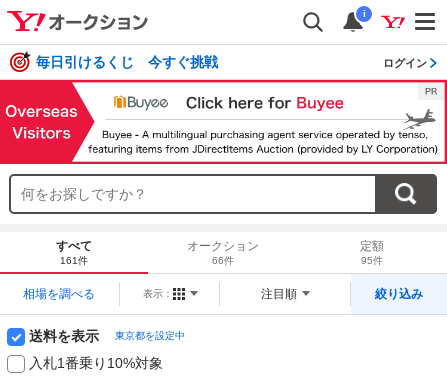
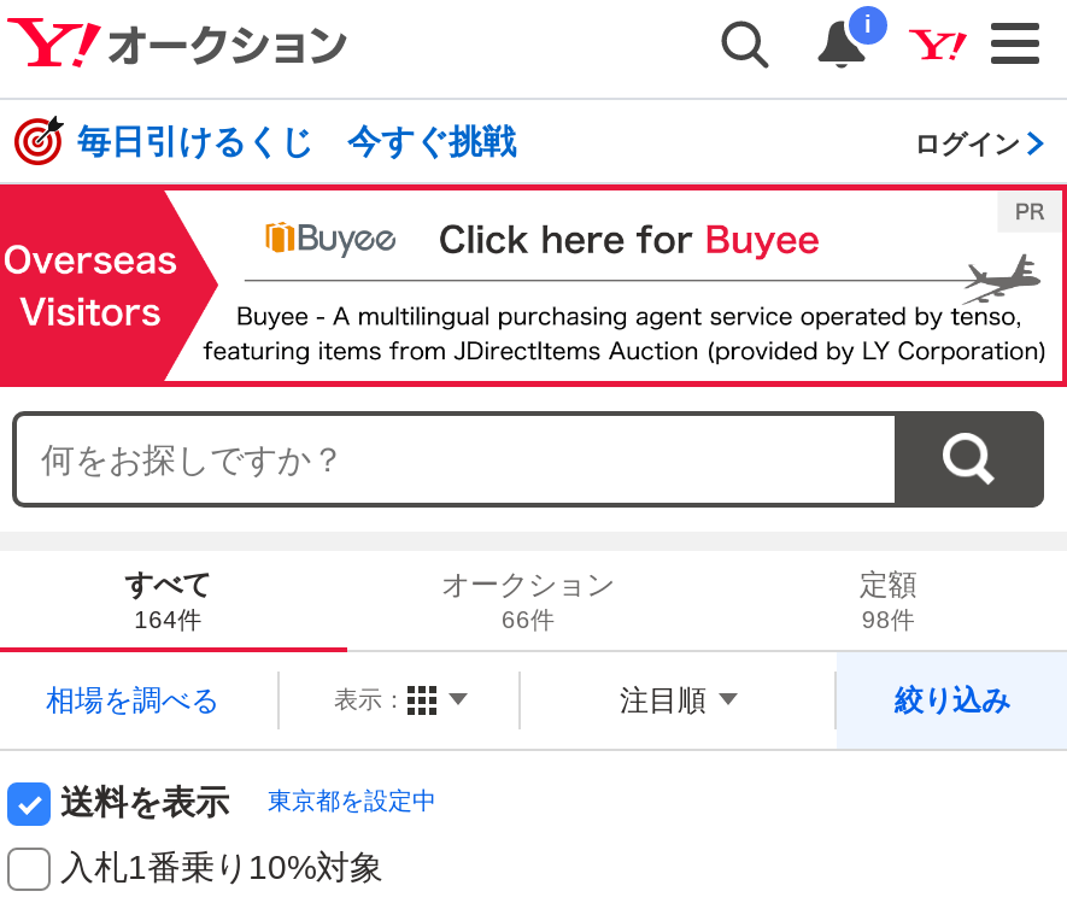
- 161件
+ 164件

- 95件
+ 98件
